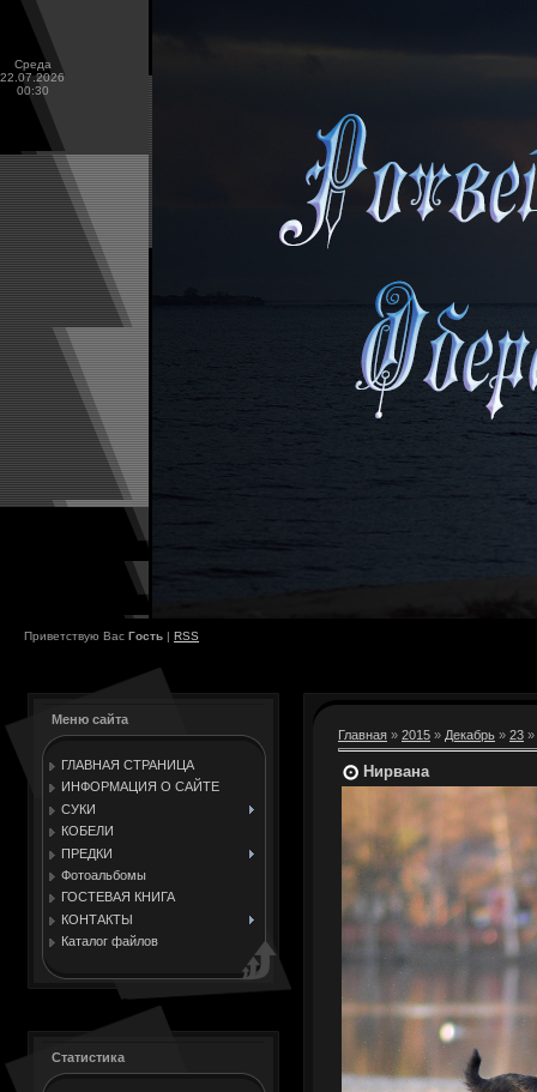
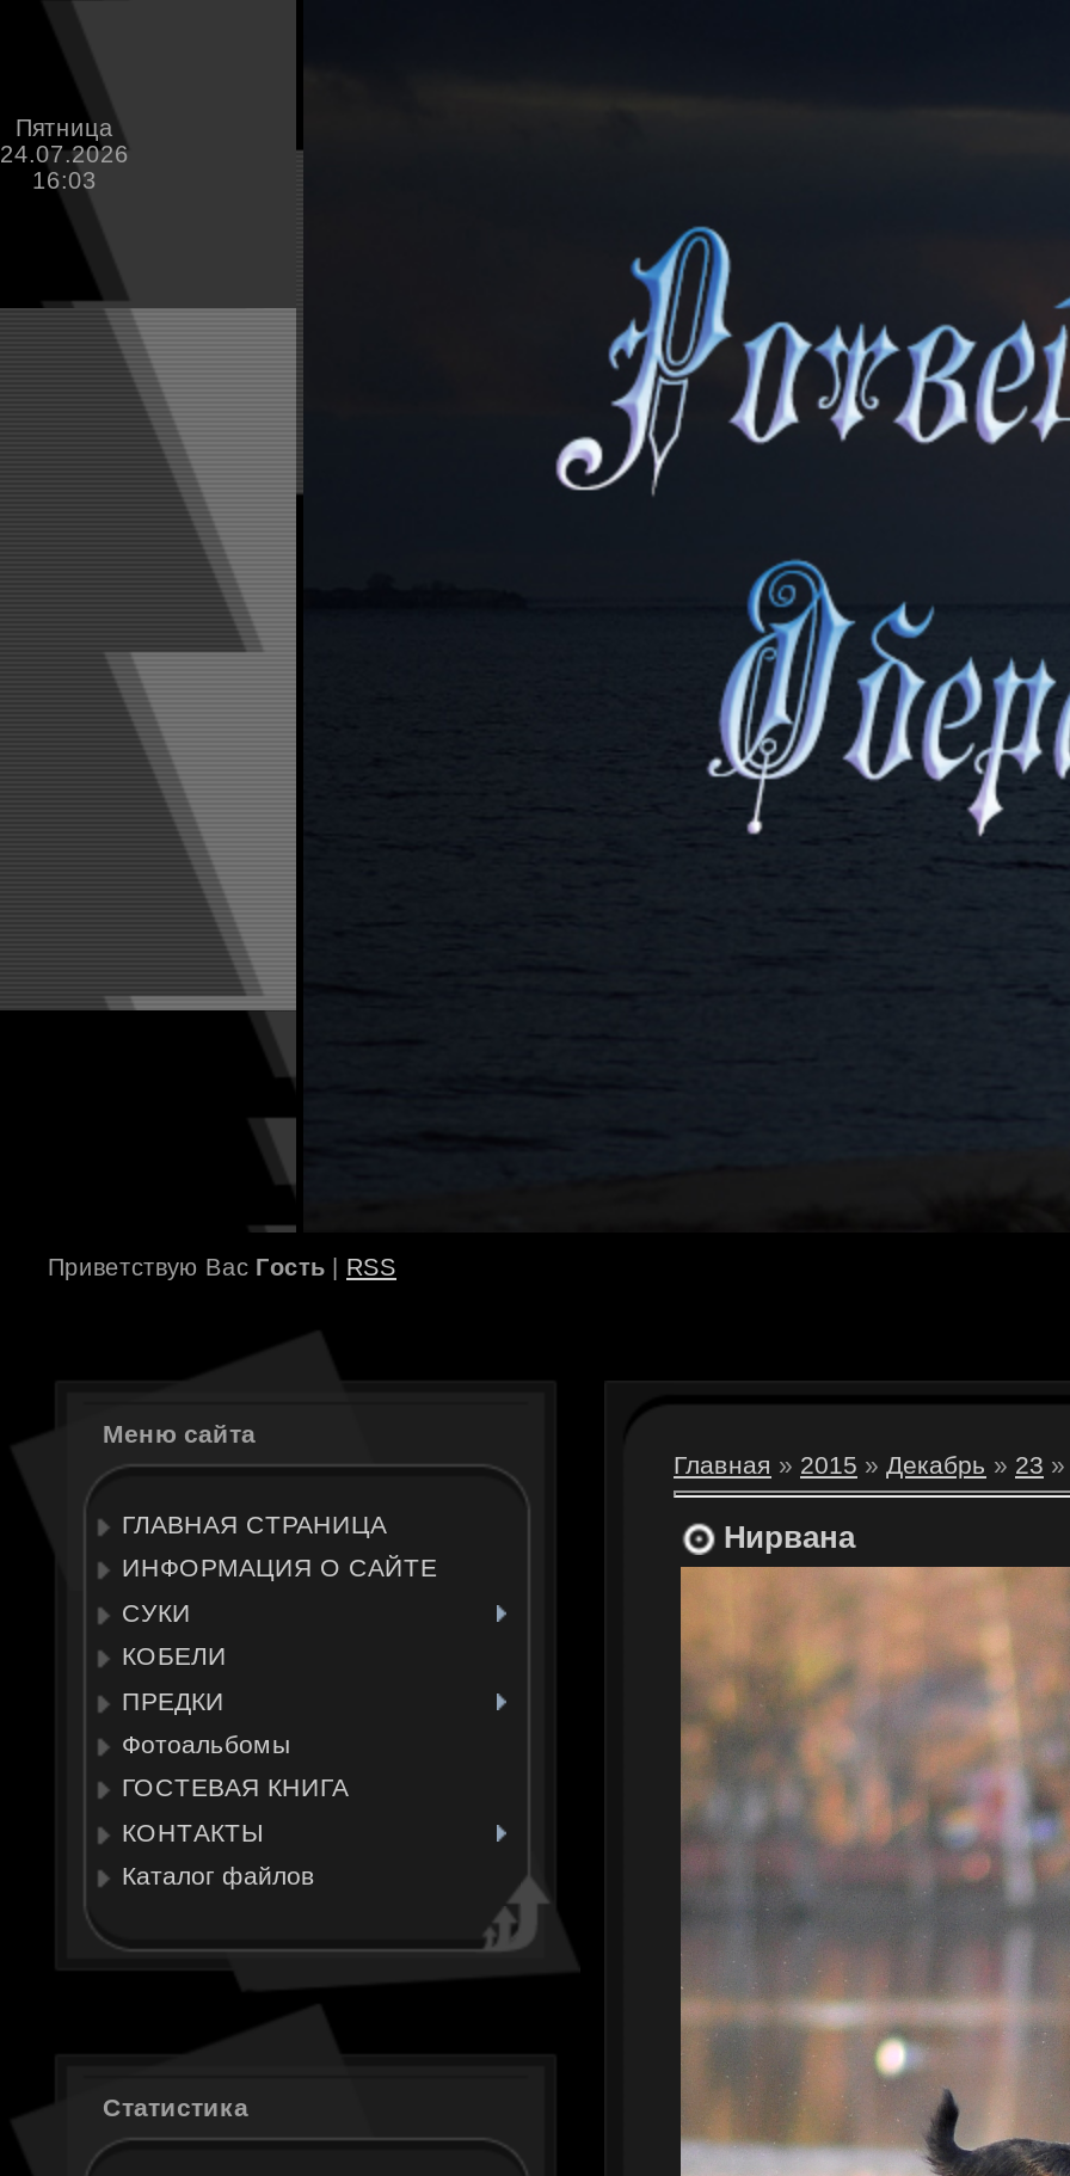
- Среда
- 22.07.2026
- 00:30
+ Пятница
+ 24.07.2026
+ 16:03
